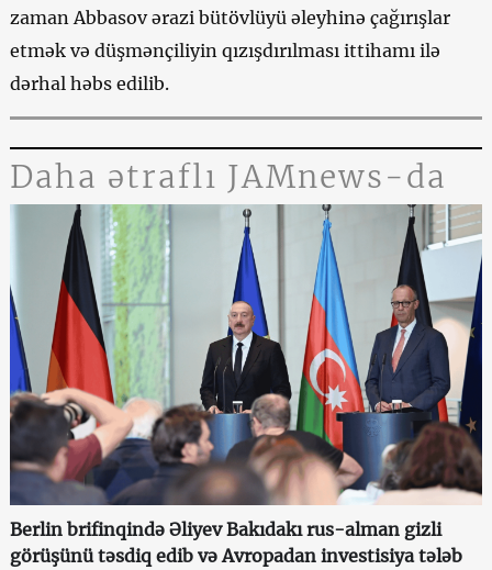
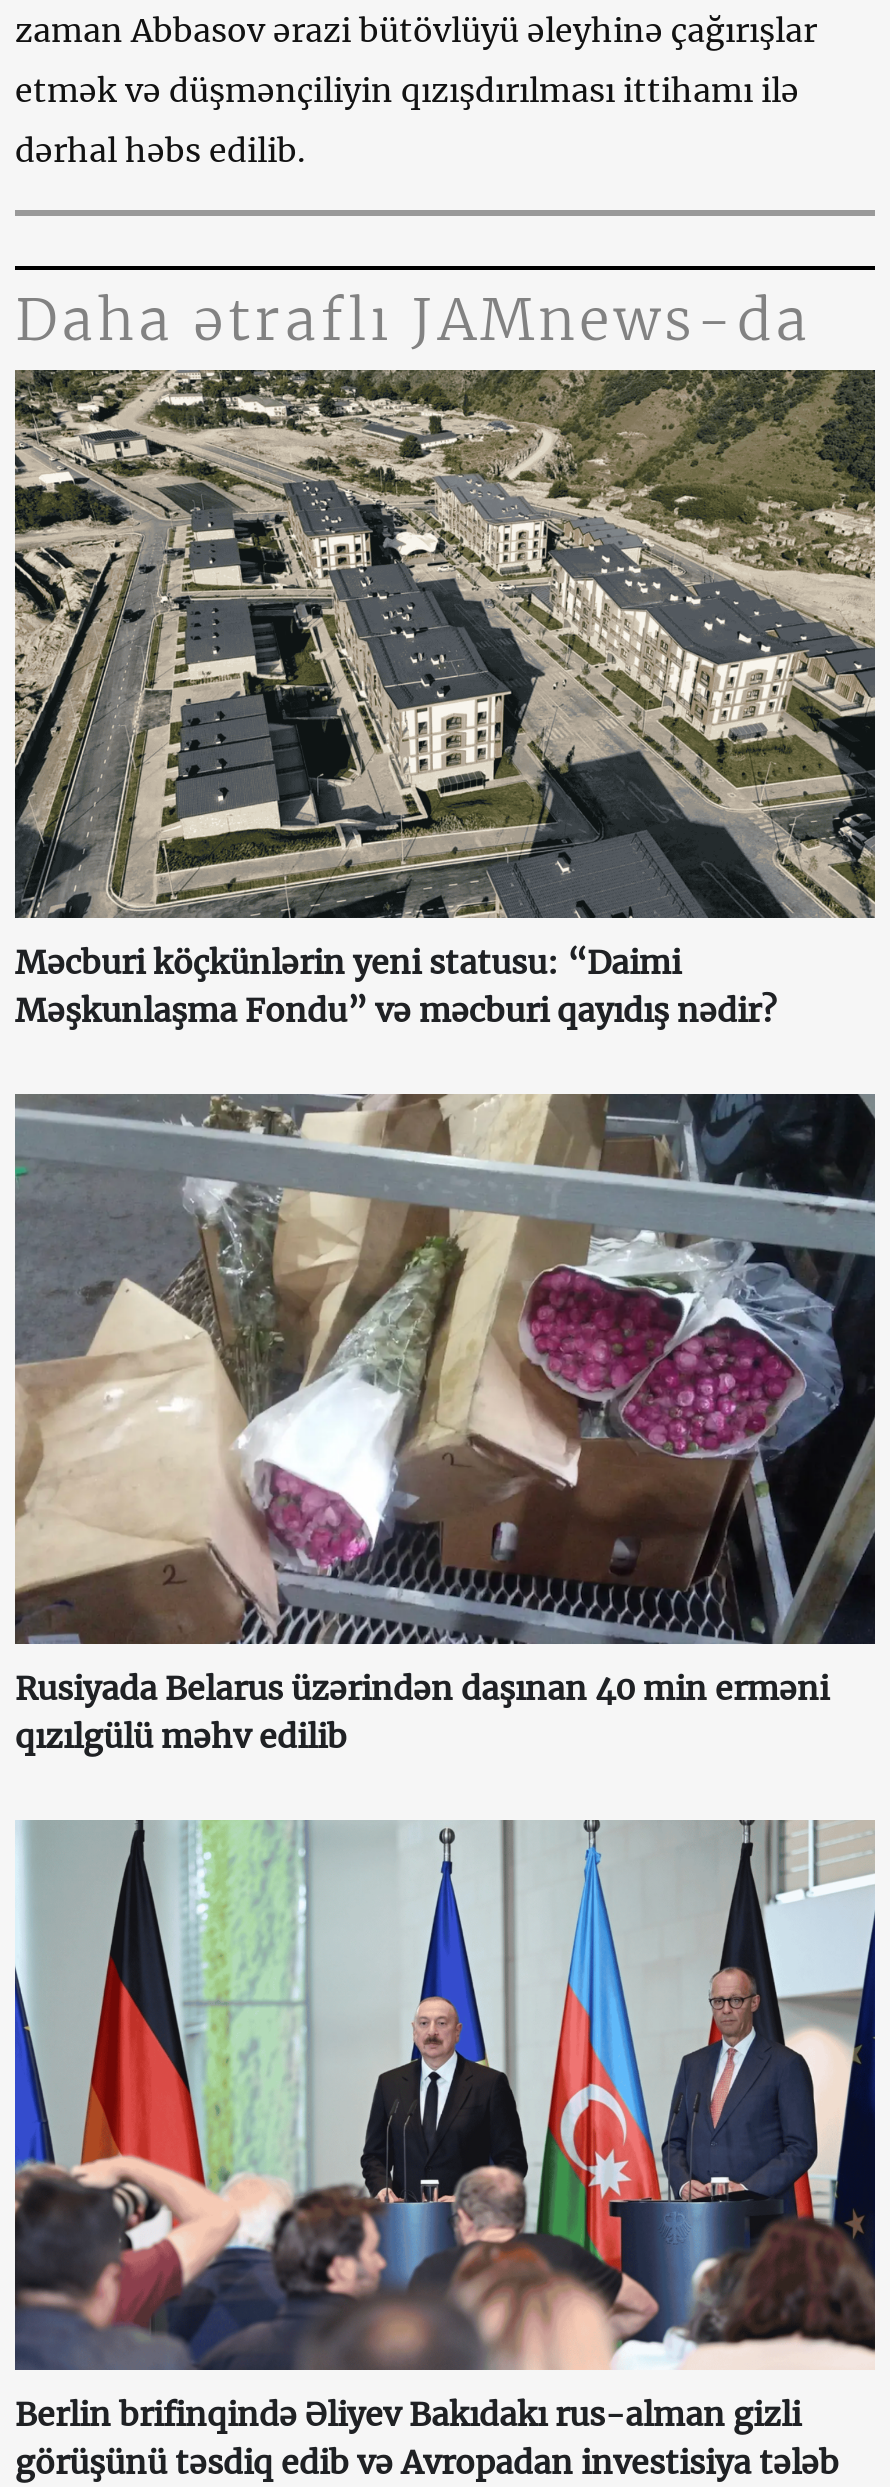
+ [image]
+ Məcburi köçkünlərin yeni statusu: “Daimi
+ Məşkunlaşma Fondu” və məcburi qayıdış nədir?

+ [image]
+ Rusiyada Belarus üzərindən daşınan 40 min erməni
+ qızılgülü məhv edilib
